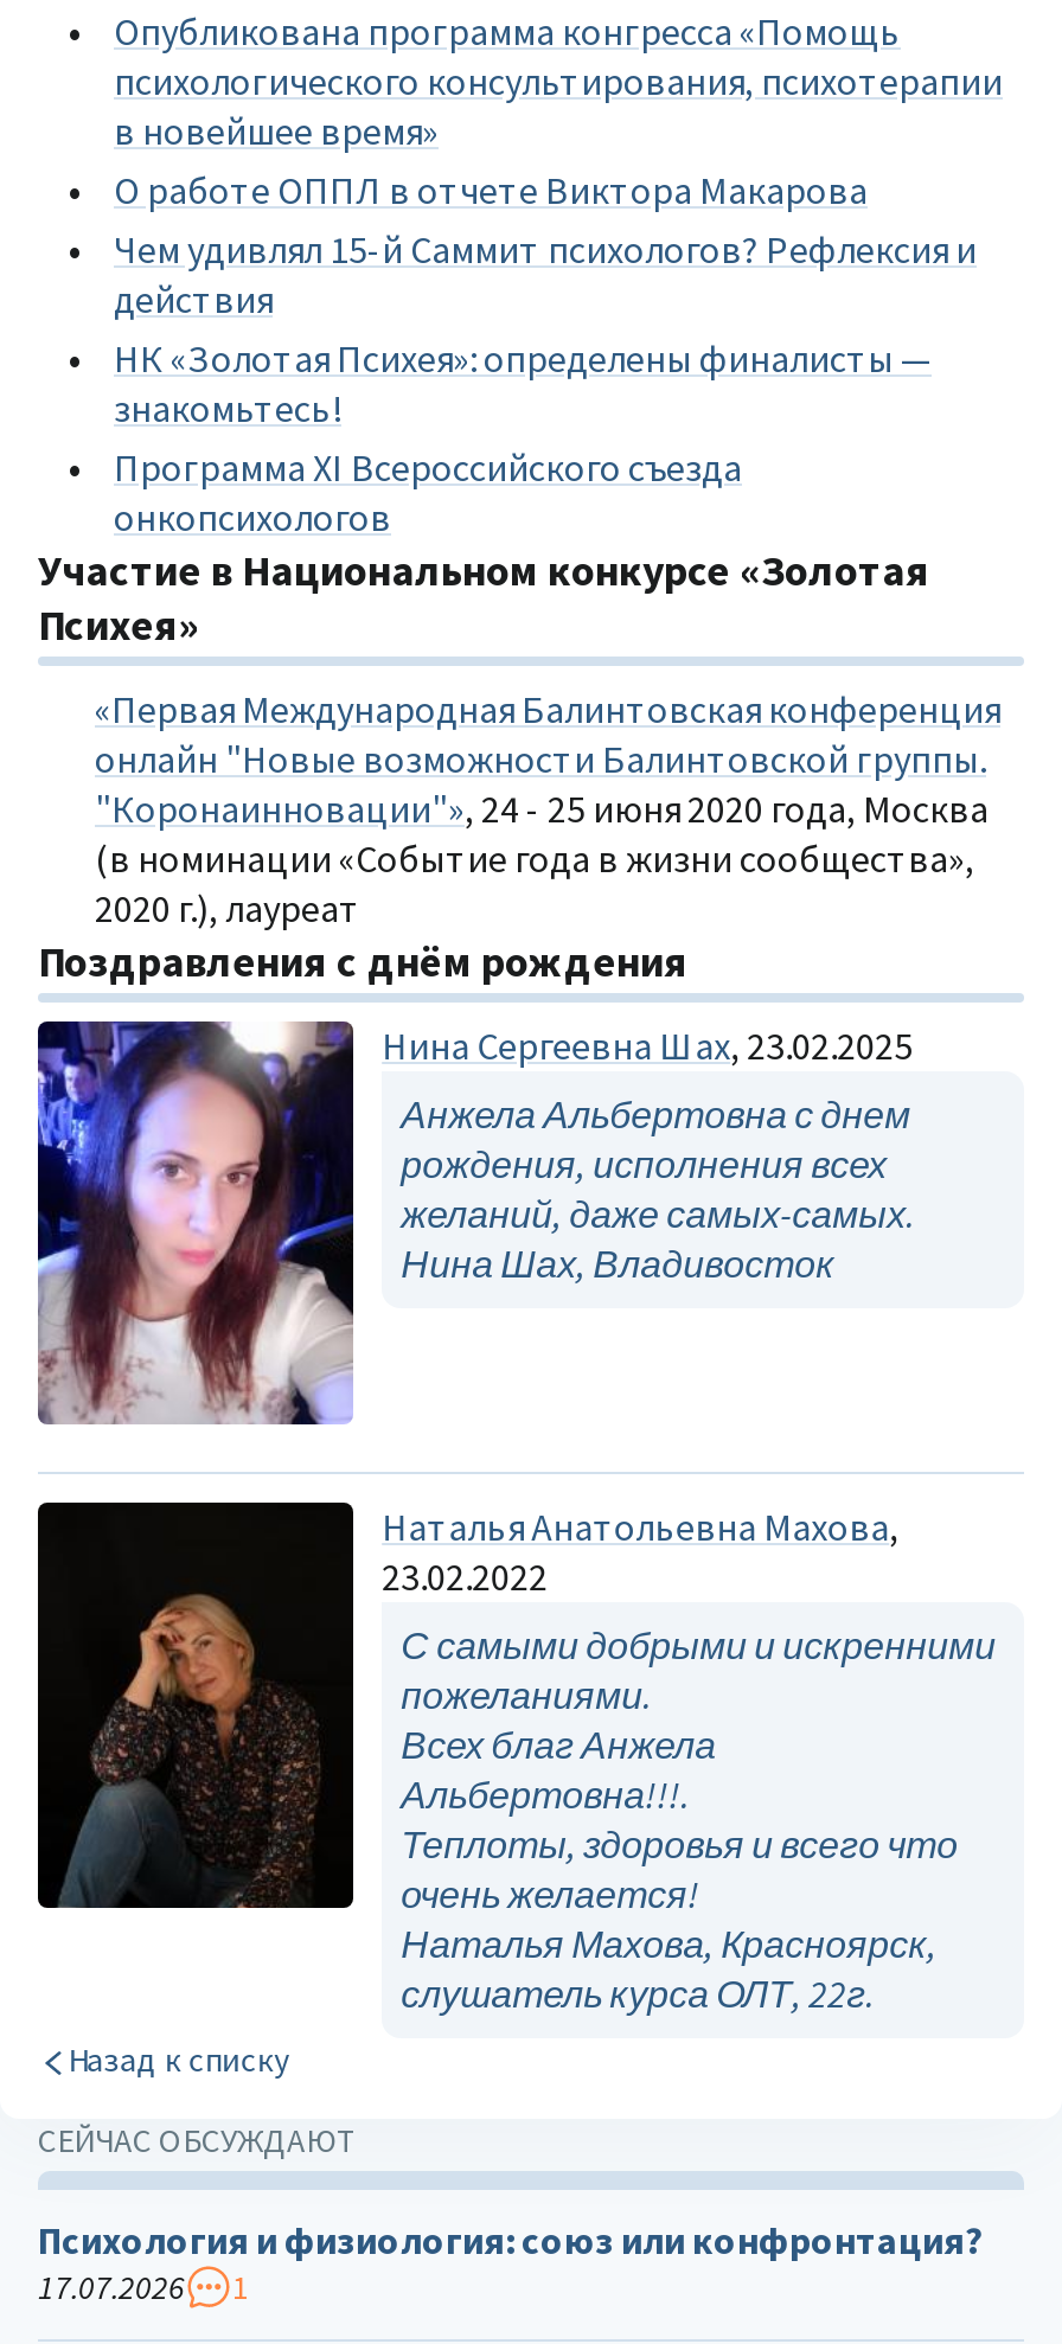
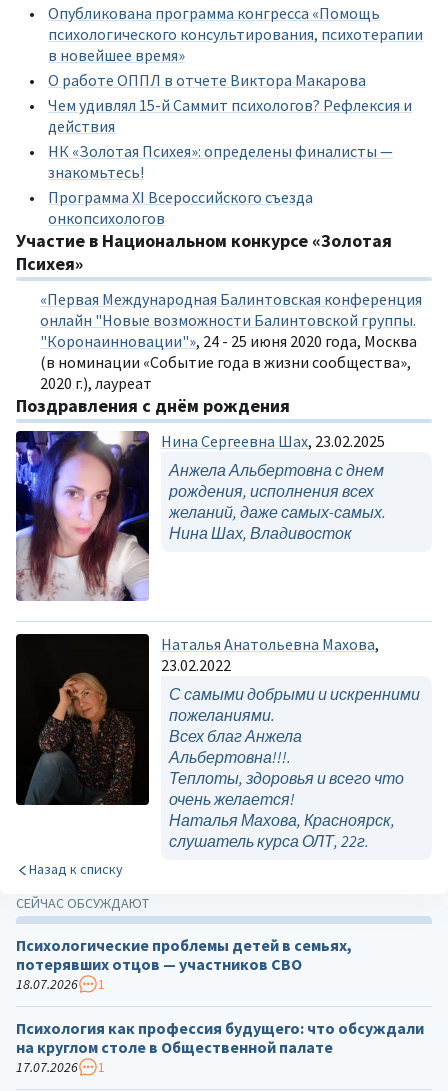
- Психология и физиология: союз или конфронтация?
+ Психологические проблемы детей в семьях,
+ потерявших отцов — участников СВО
+ 18.07.2026
+ 1
+ Психология как профессия будущего: что обсуждали
+ на круглом столе в Общественной палате
